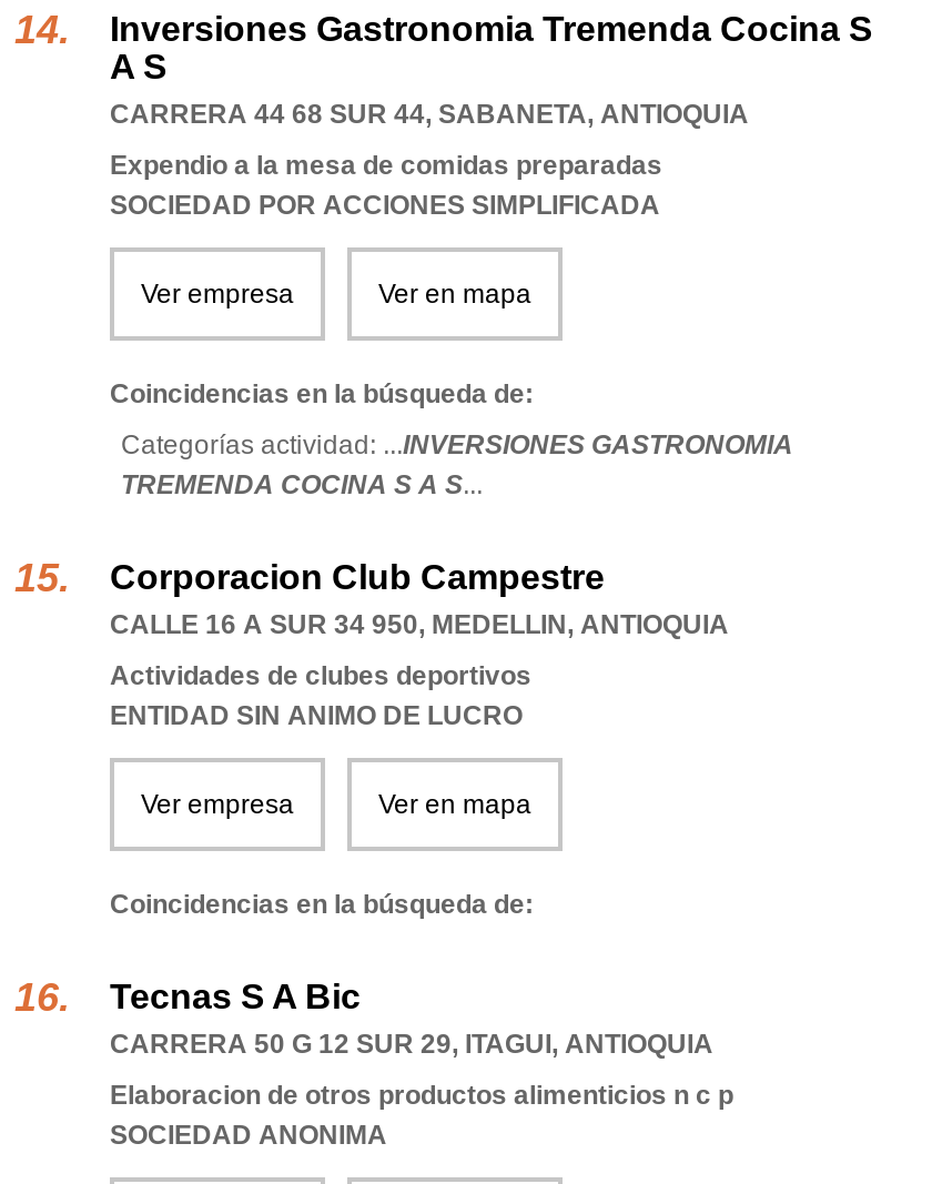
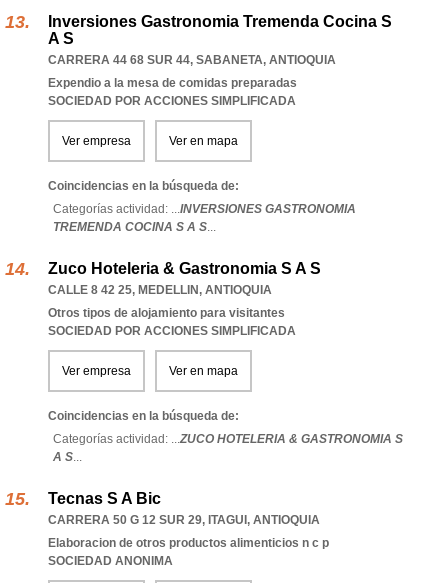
- Corporacion Club Campestre
- CALLE 16 A SUR 34 950, MEDELLIN, ANTIOQUIA
+ Zuco Hoteleria & Gastronomia S A S
+ CALLE 8 42 25, MEDELLIN, ANTIOQUIA

- Actividades de clubes deportivos
- ENTIDAD SIN ANIMO DE LUCRO
+ Otros tipos de alojamiento para visitantes
+ SOCIEDAD POR ACCIONES SIMPLIFICADA

+ Categorías actividad: ...ZUCO HOTELERIA & GASTRONOMIA S
+ A S...
